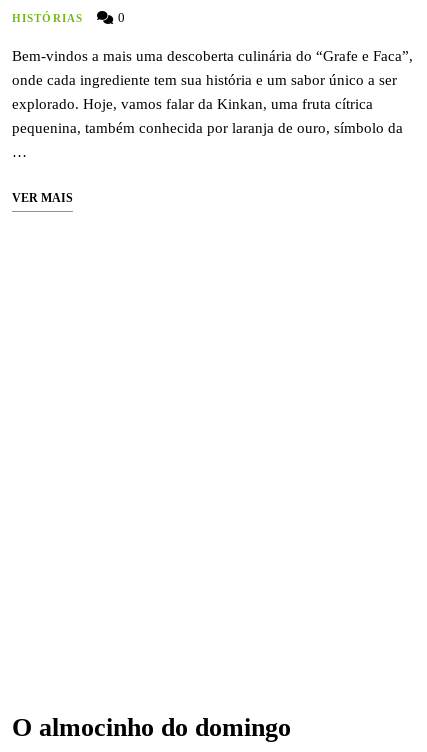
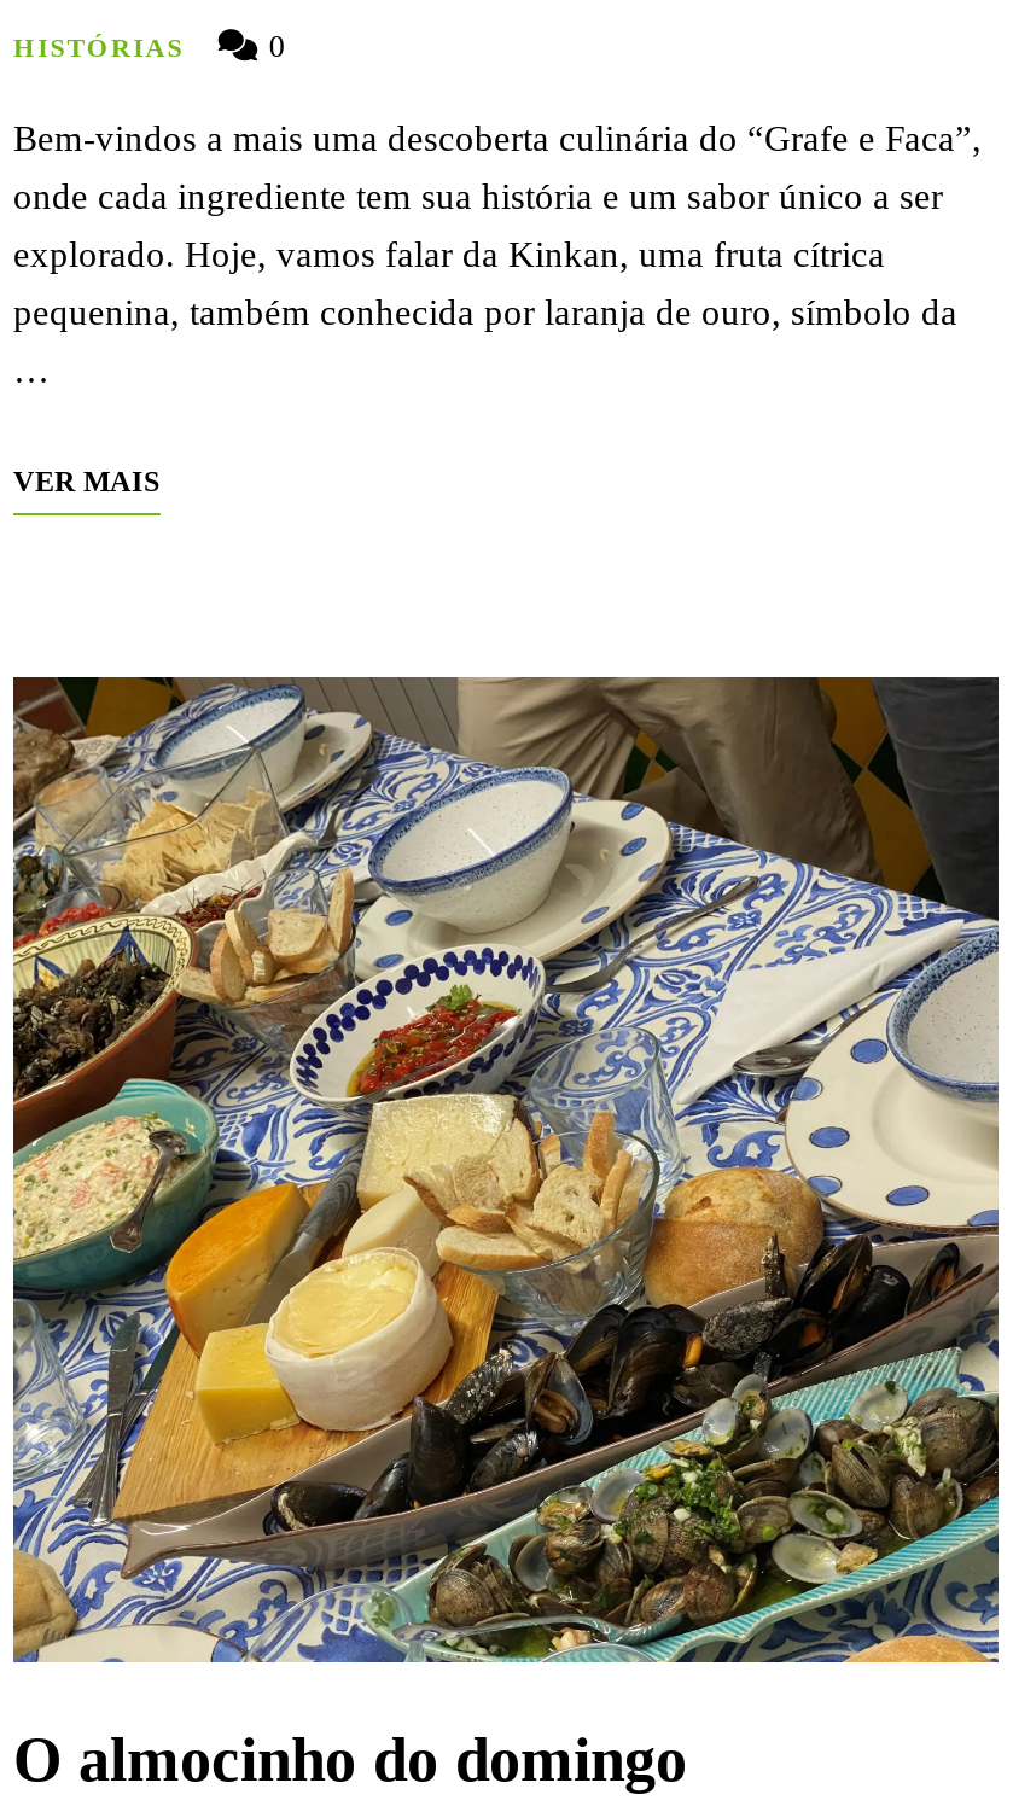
+ [image]
